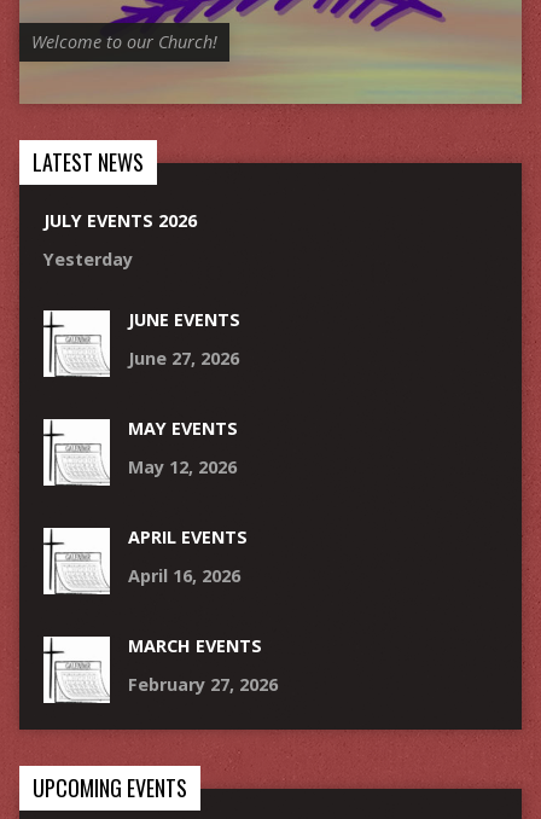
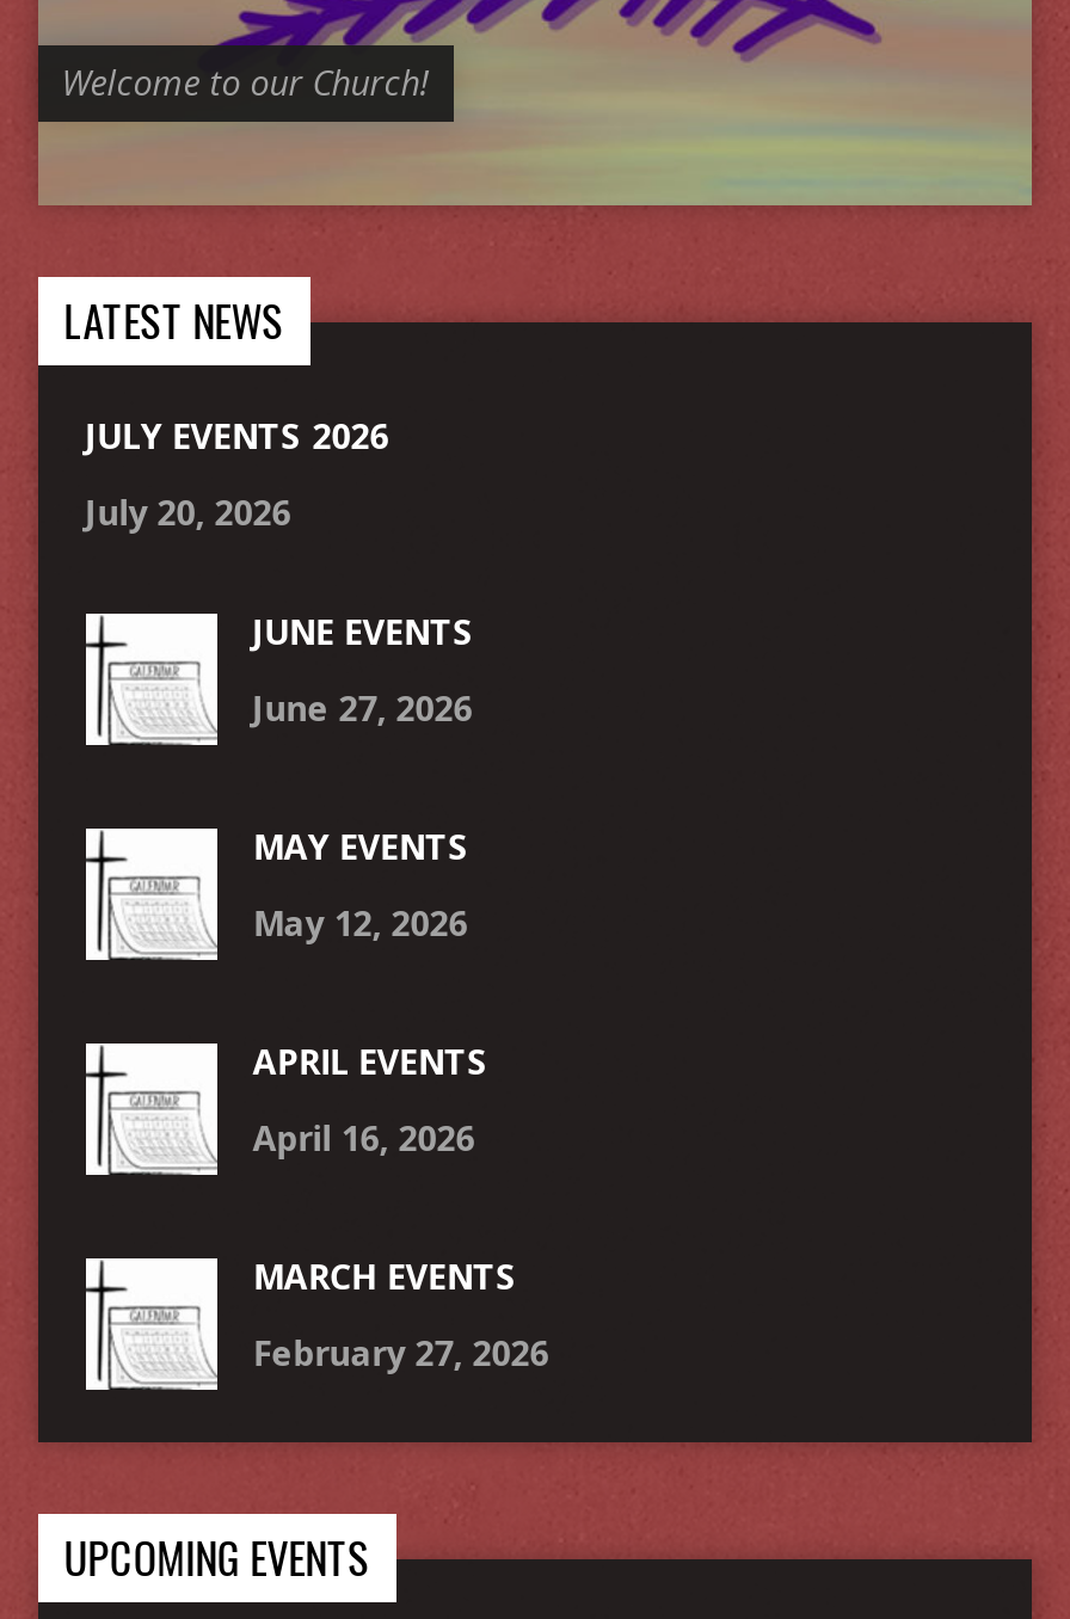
- Yesterday
+ July 20, 2026
